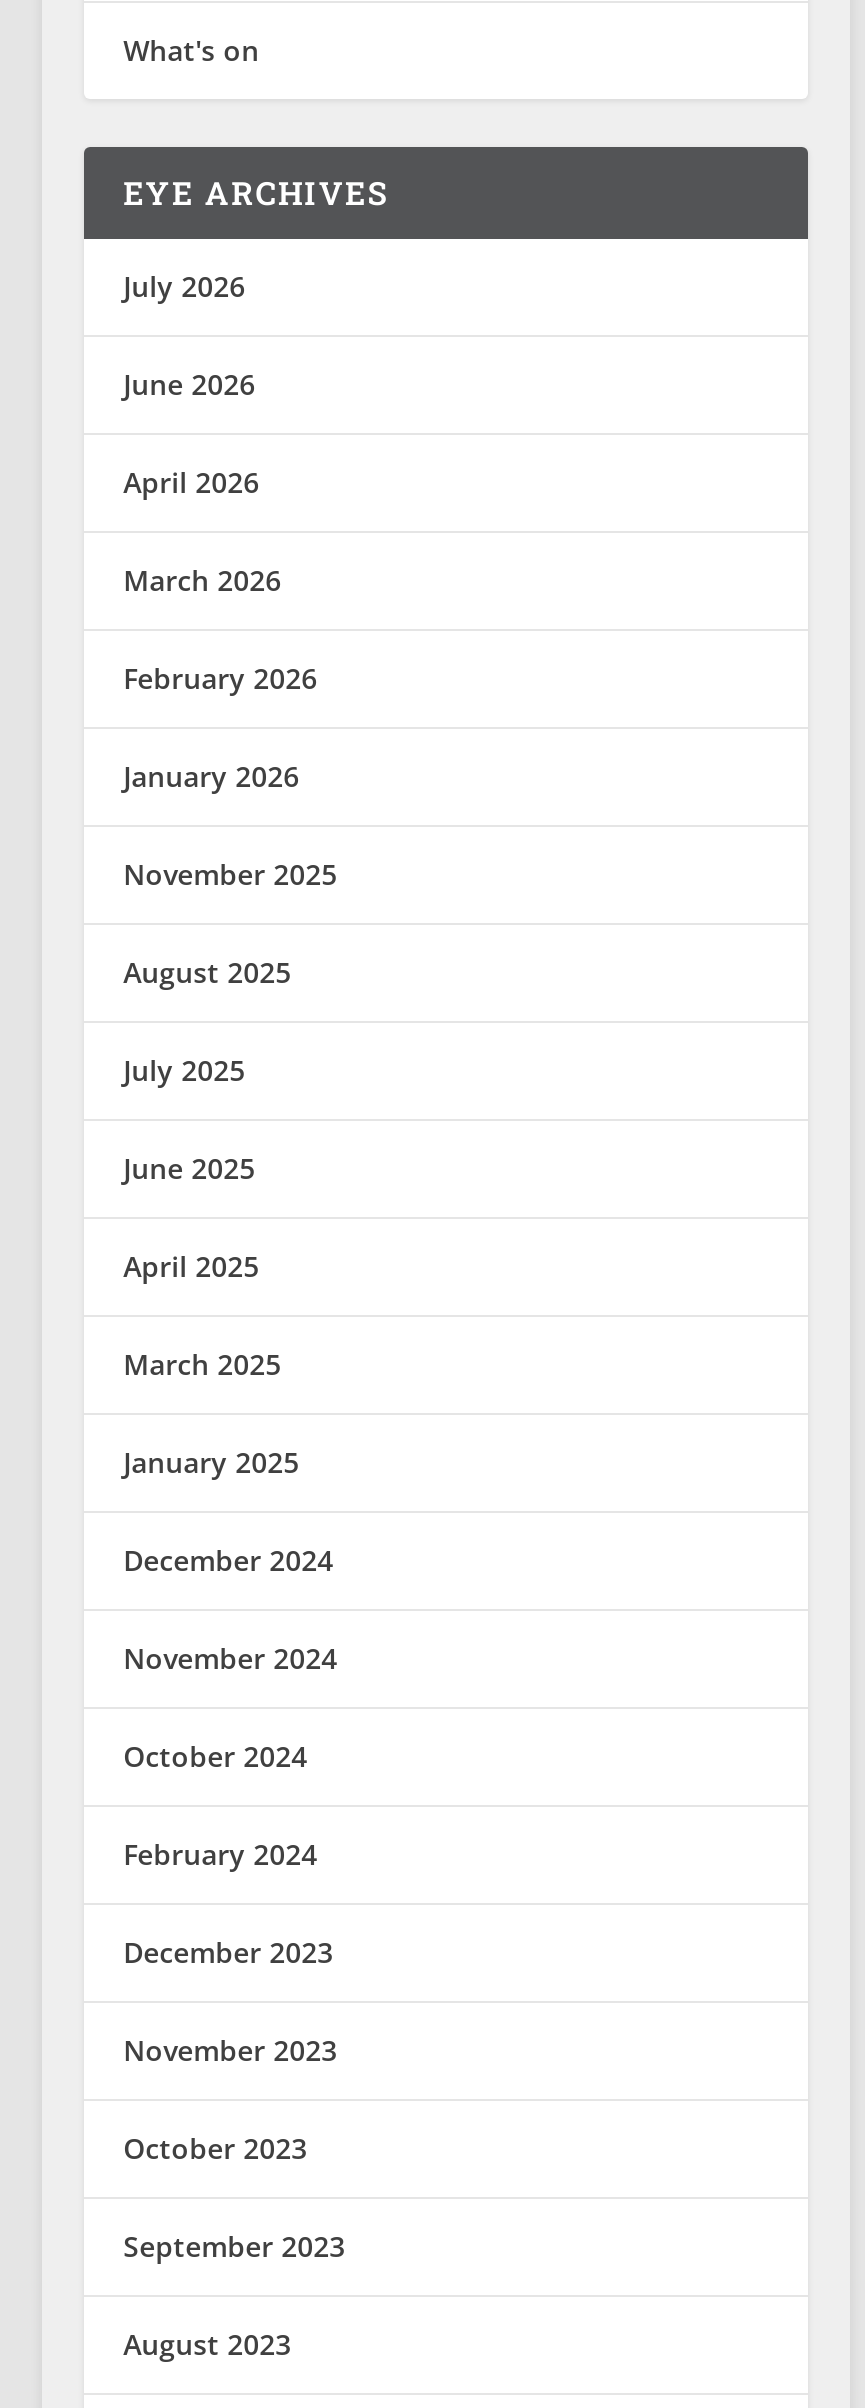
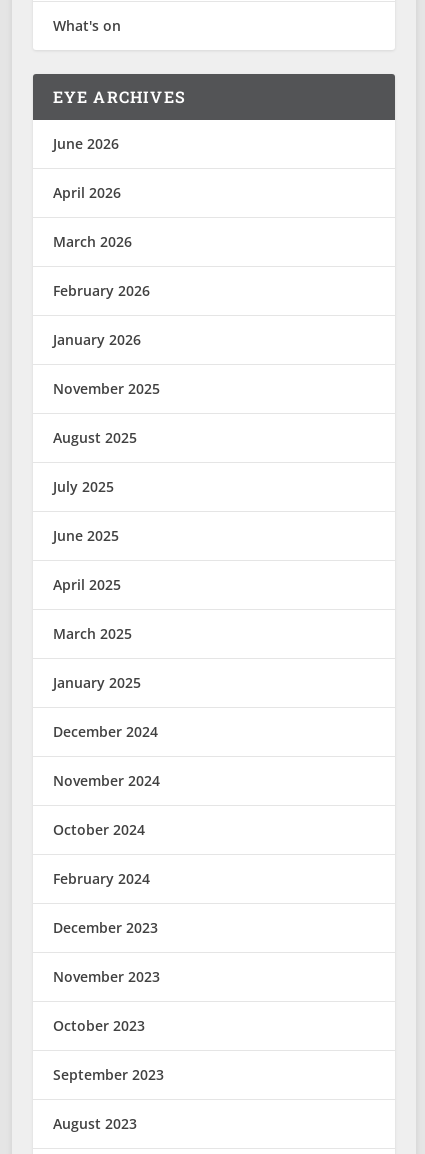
- July 2026
